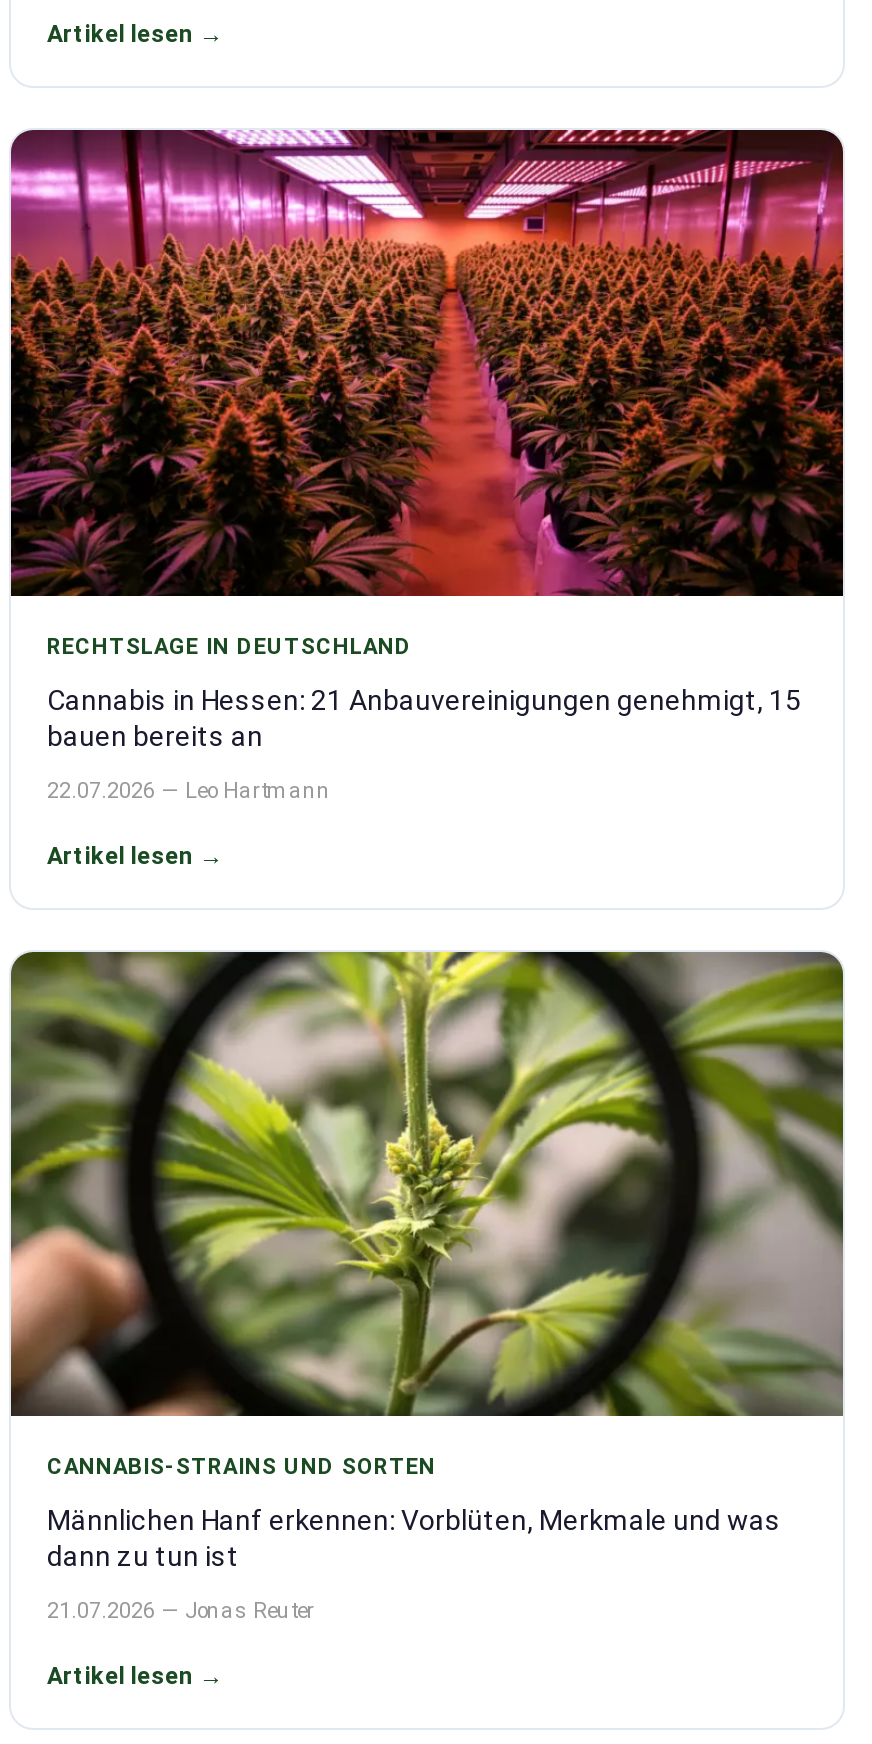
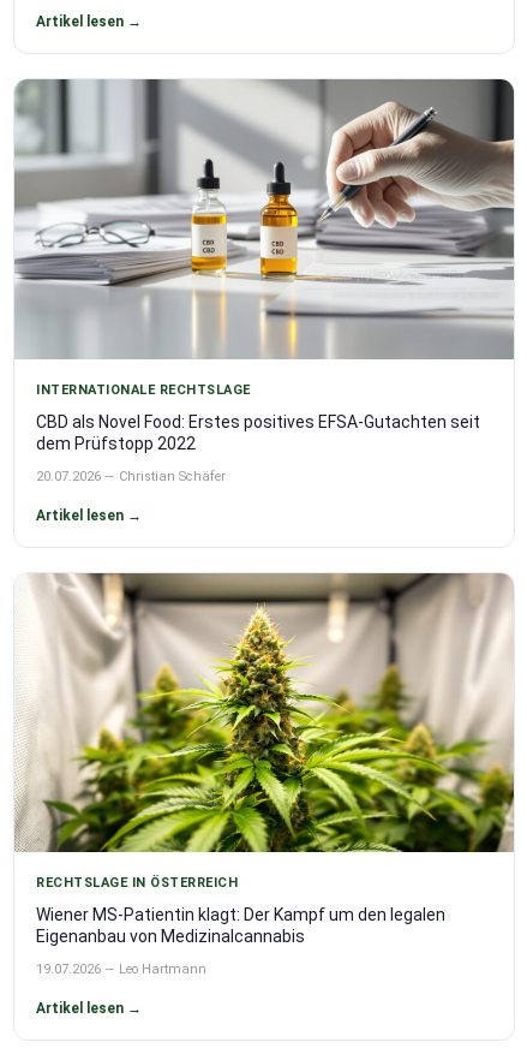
- [image]
- RECHTSLAGE IN DEUTSCHLAND
+ [image]
+ INTERNATIONALE RECHTSLAGE

- Cannabis in Hessen: 21 Anbauvereinigungen genehmigt, 15
- bauen bereits an
+ CBD als Novel Food: Erstes positives EFSA-Gutachten seit
+ dem Prüfstopp 2022

- 22.07.2026 — Leo Hartmann
+ 20.07.2026 — Christian Schäfer

- [image]
- CANNABIS-STRAINS UND SORTEN
+ [image]
+ RECHTSLAGE IN ÖSTERREICH

- Männlichen Hanf erkennen: Vorblüten, Merkmale und was
- dann zu tun ist
+ Wiener MS-Patientin klagt: Der Kampf um den legalen
+ Eigenanbau von Medizinalcannabis

- 21.07.2026 — Jonas Reuter
+ 19.07.2026 — Leo Hartmann
